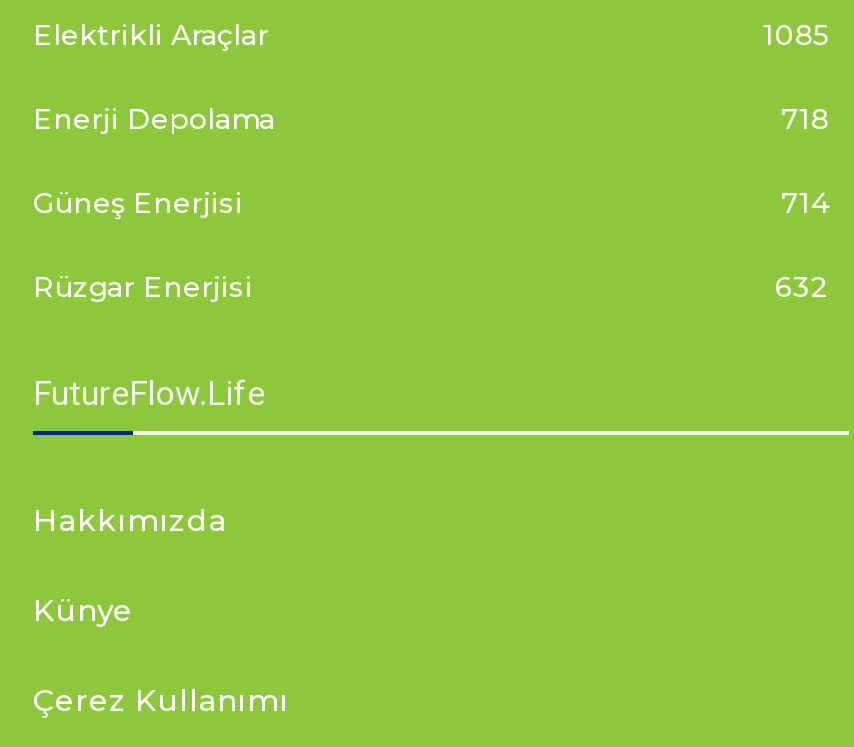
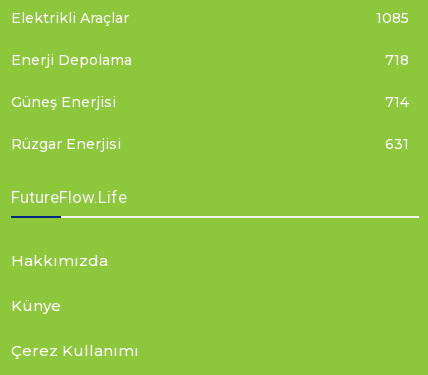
- 632
+ 631
